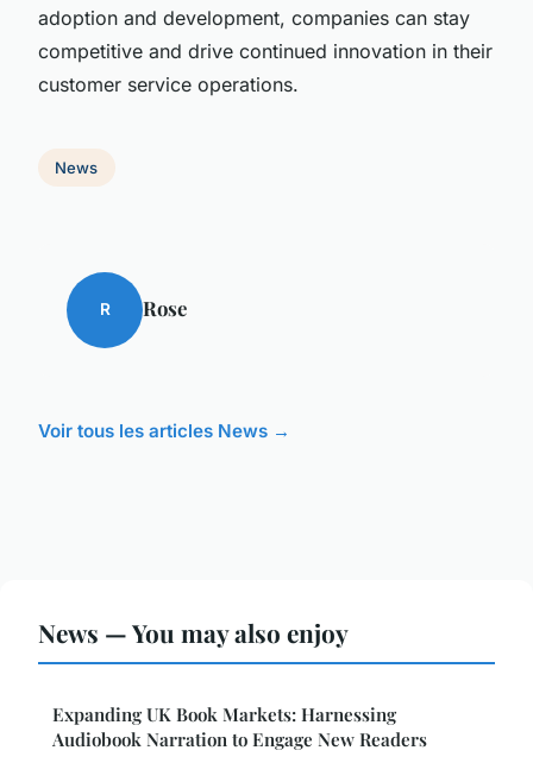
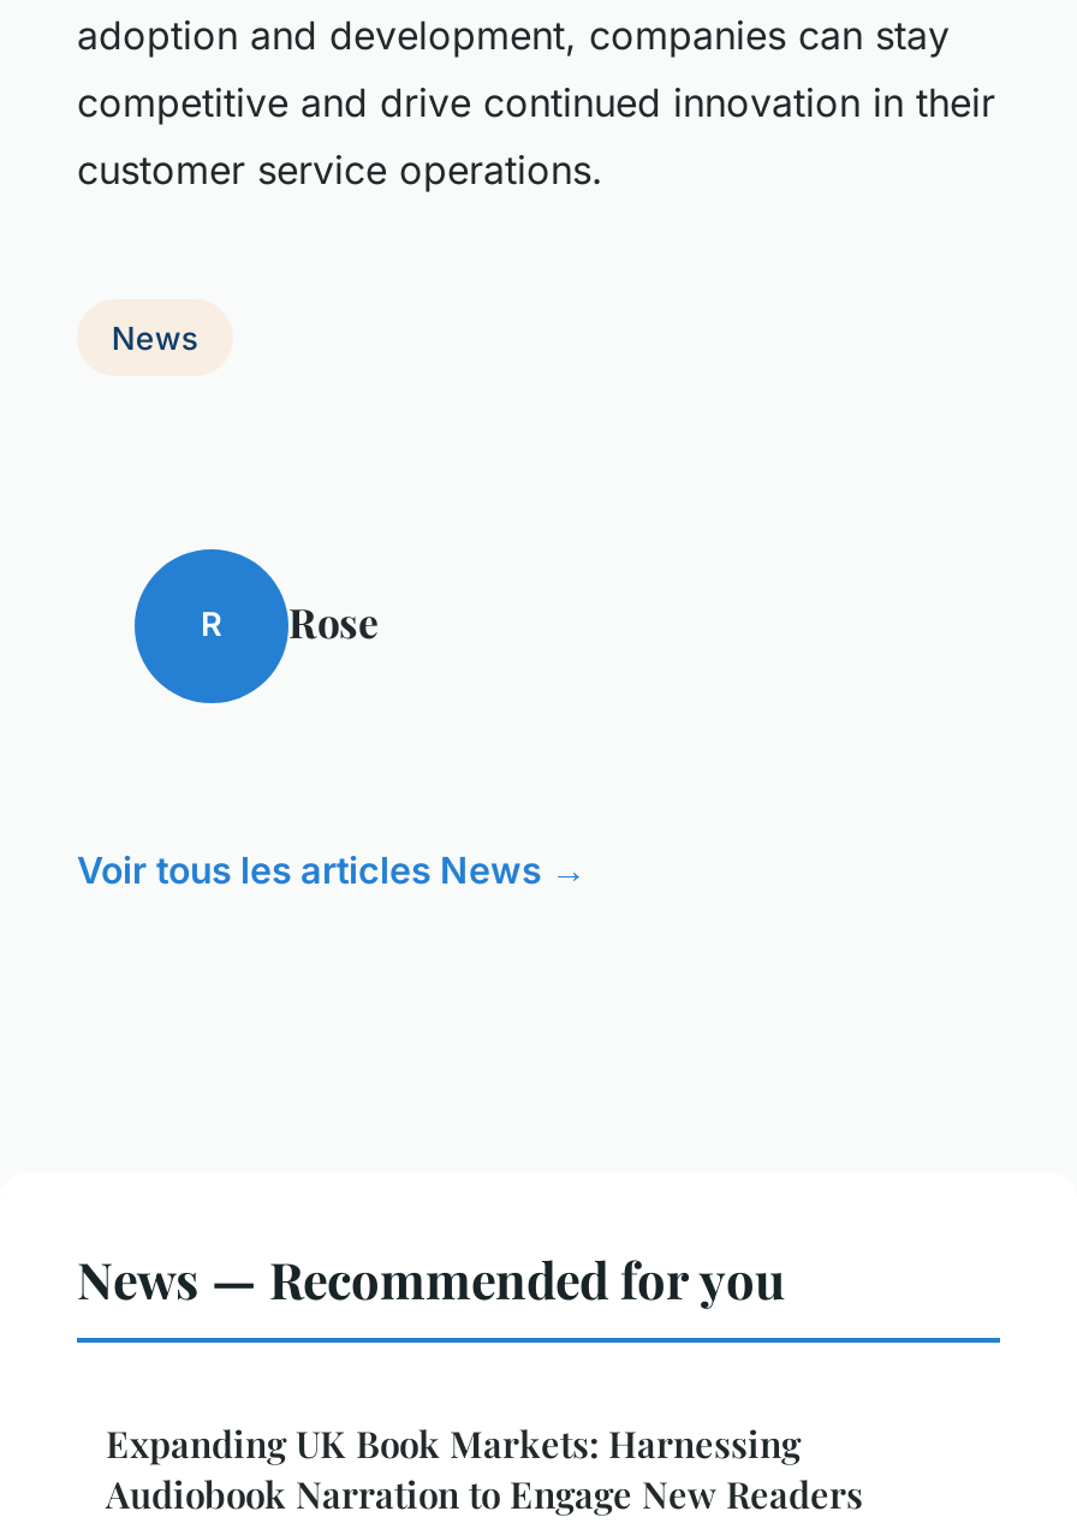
- News — You may also enjoy
+ News — Recommended for you
